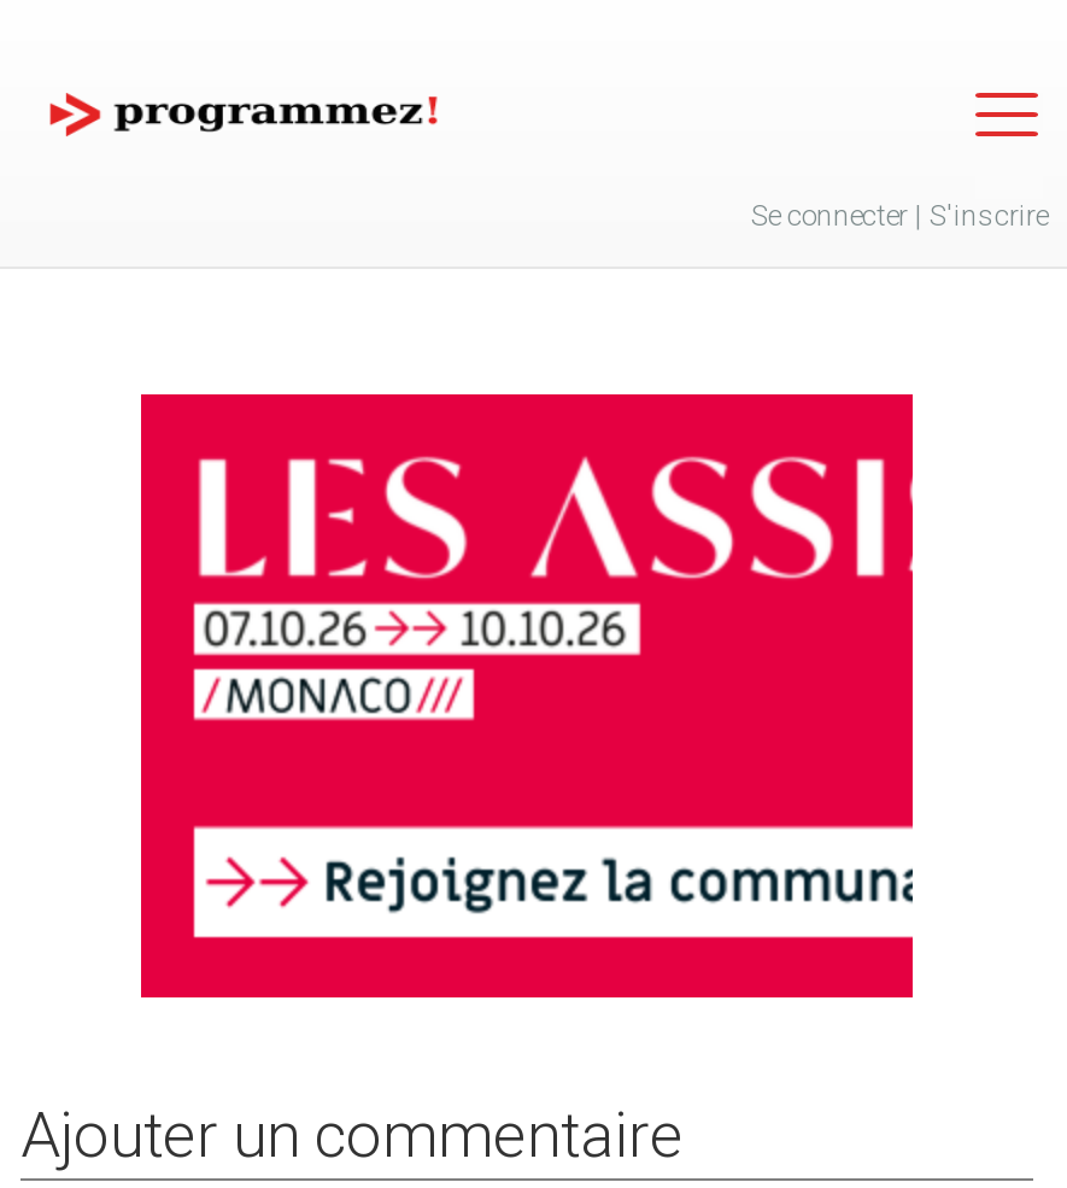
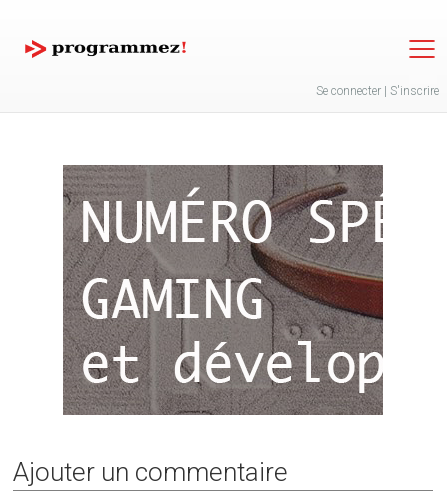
- [image]
+ [image]
